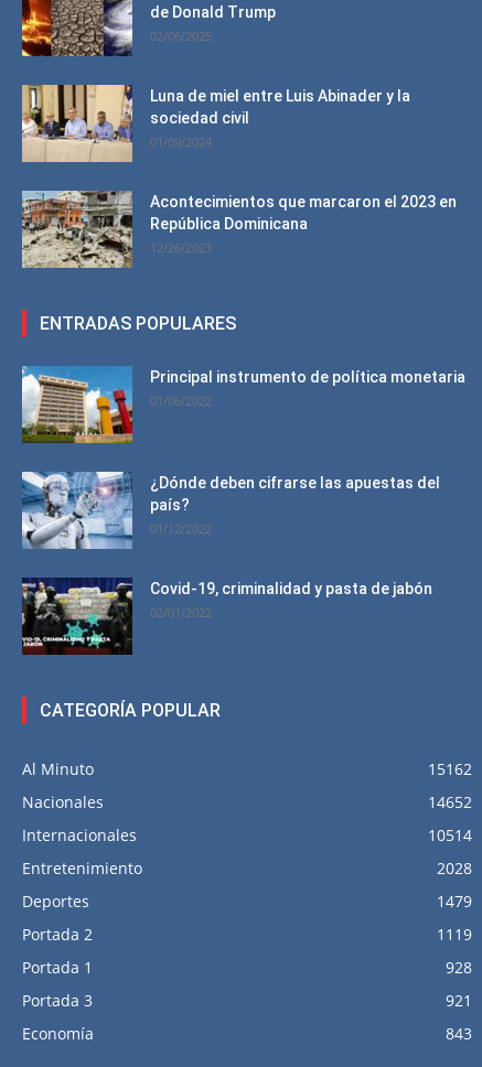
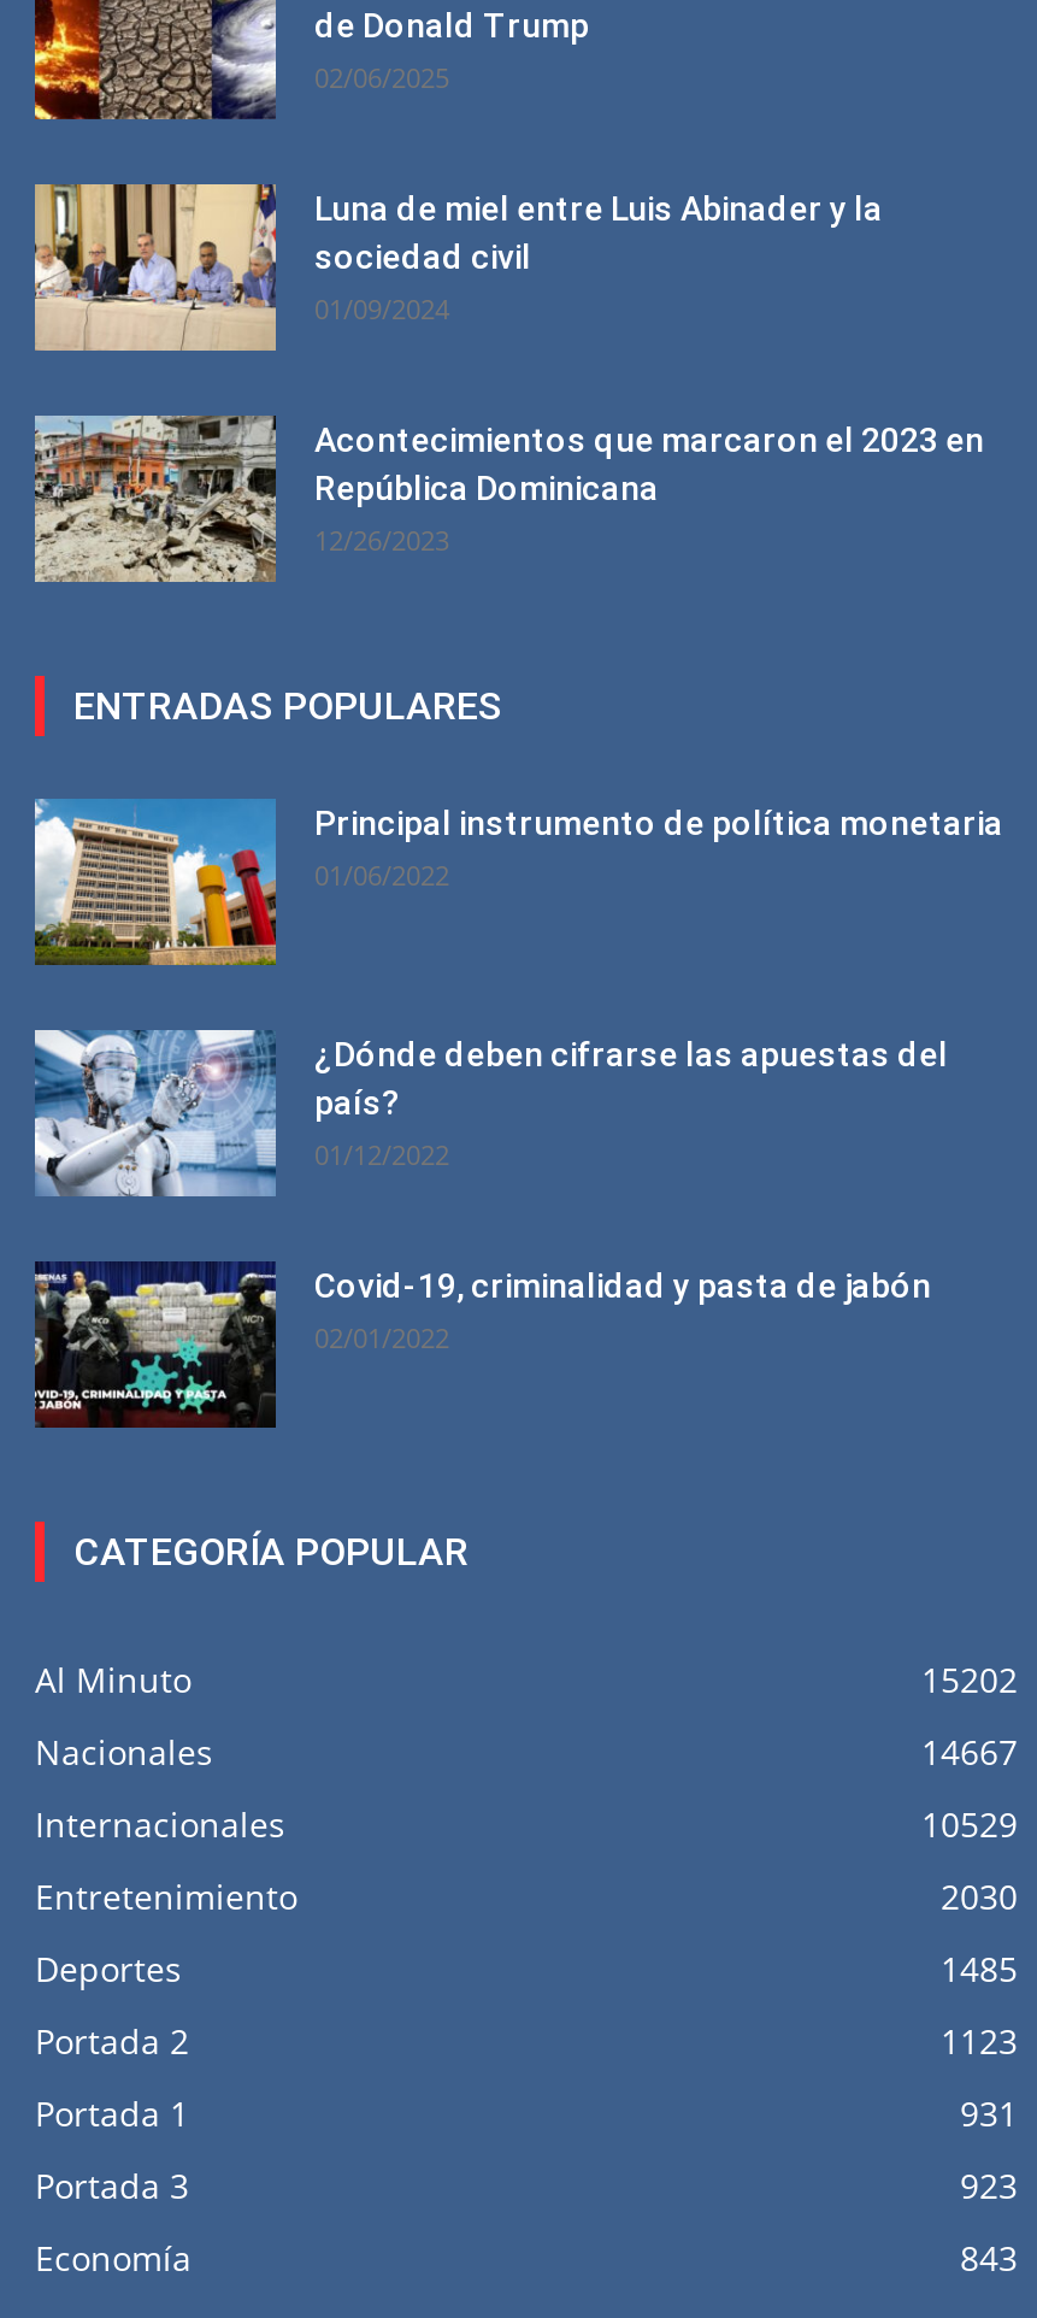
- 15162
+ 15202

- 14652
+ 14667

- 10514
+ 10529

- 2028
+ 2030

- 1479
+ 1485

- 1119
+ 1123

- 928
+ 931

- 921
+ 923
